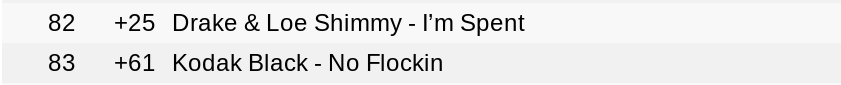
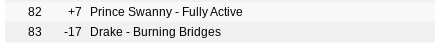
- +25 Drake & Loe Shimmy - I’m Spent
+ +7 Prince Swanny - Fully Active

- +61 Kodak Black - No Flockin
+ -17 Drake - Burning Bridges
